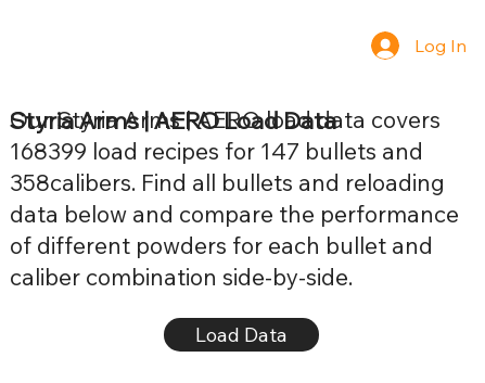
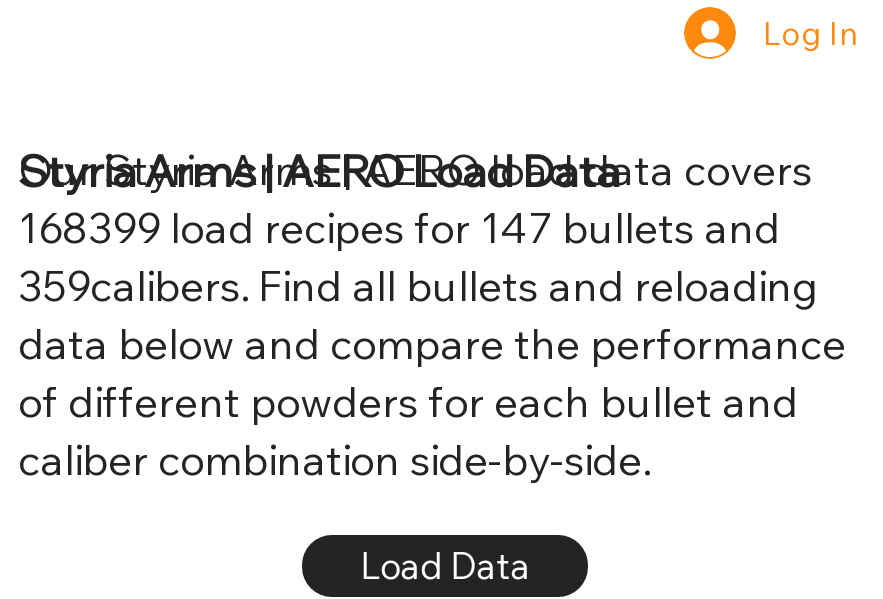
- 358calibers. Find all bullets and reloading
+ 359calibers. Find all bullets and reloading
